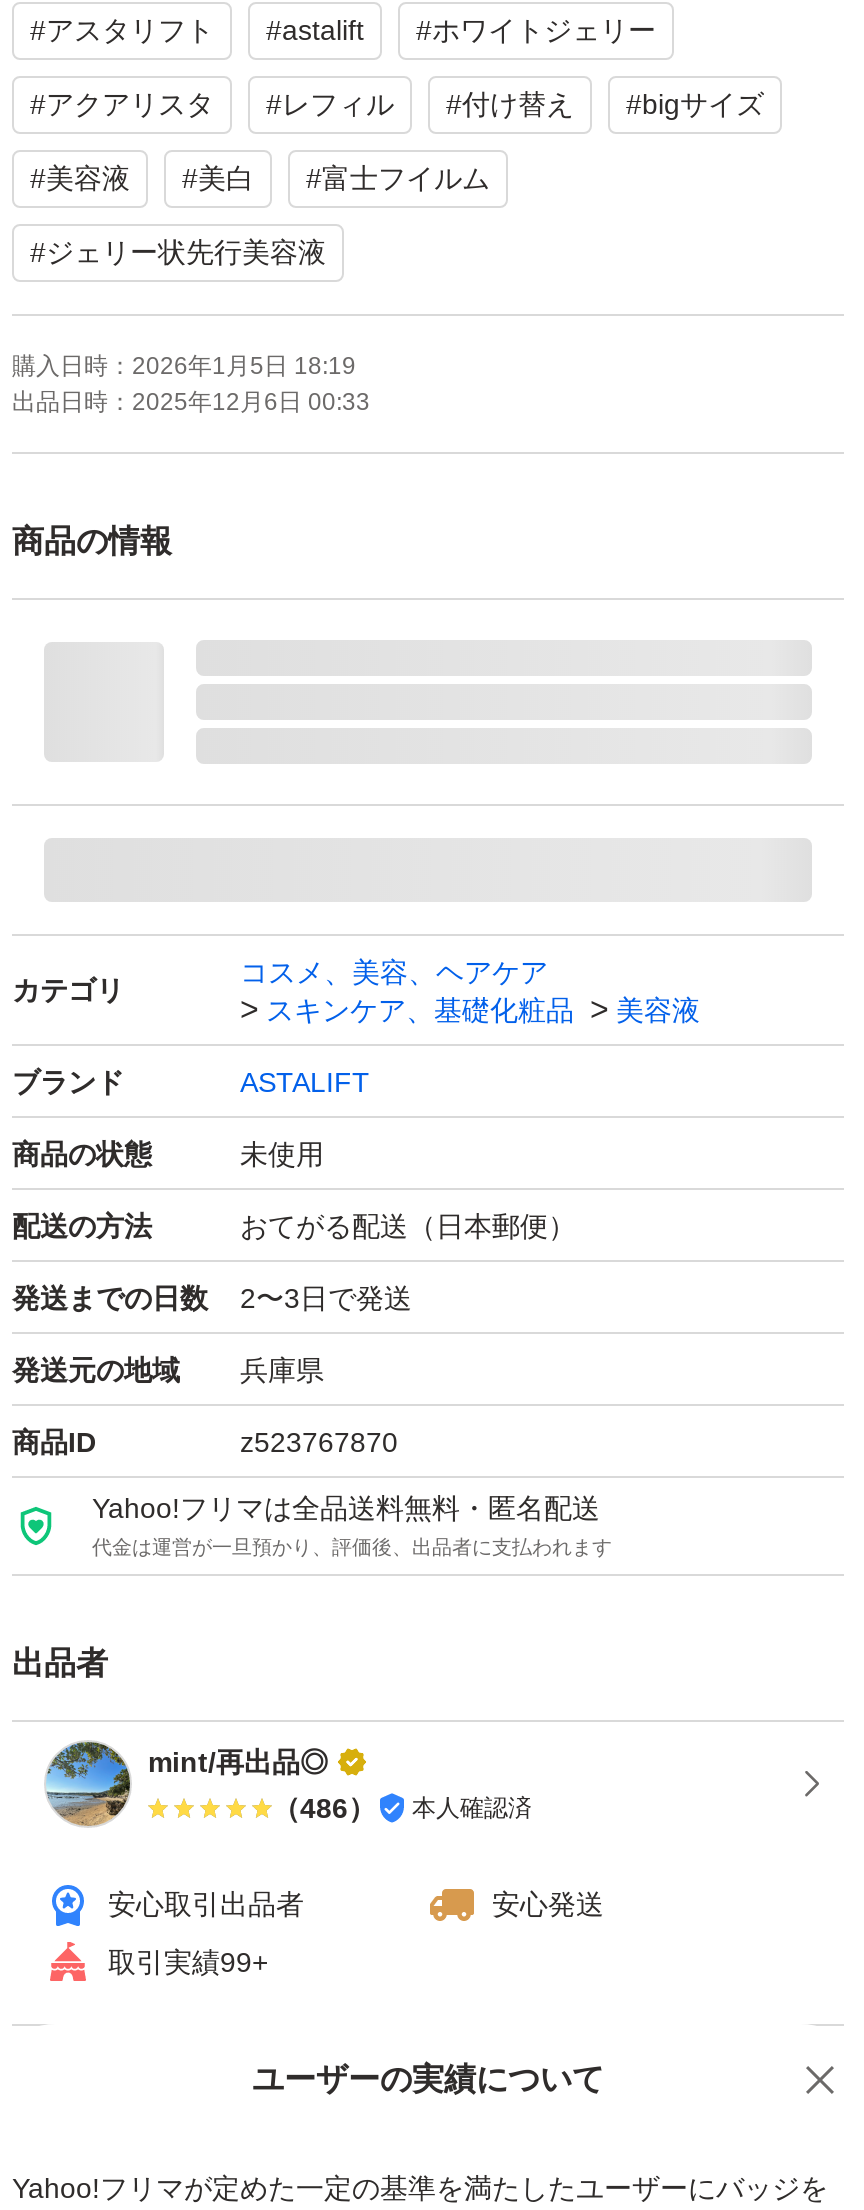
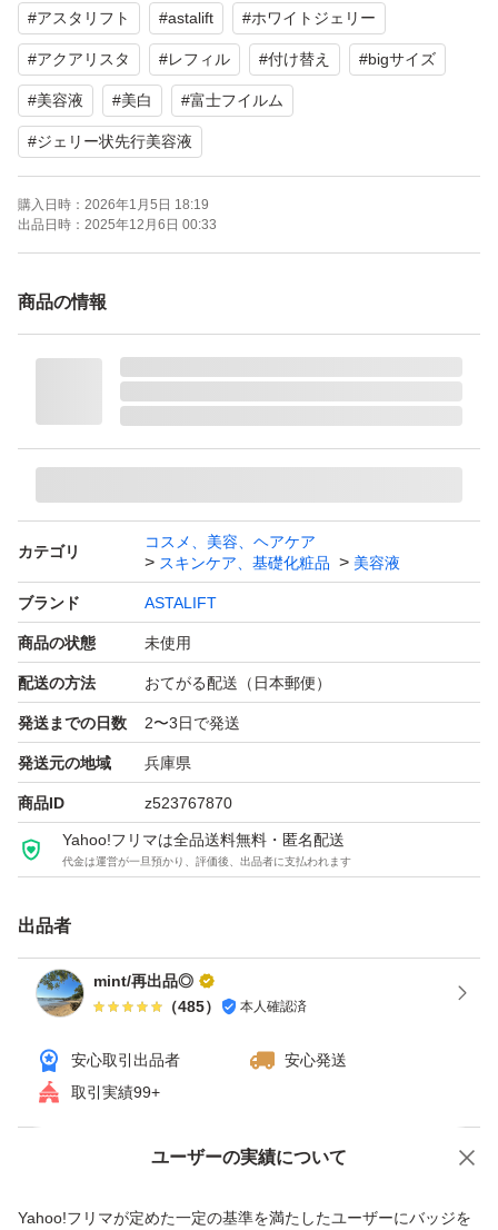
- （486） 本人確認済
+ （485） 本人確認済
